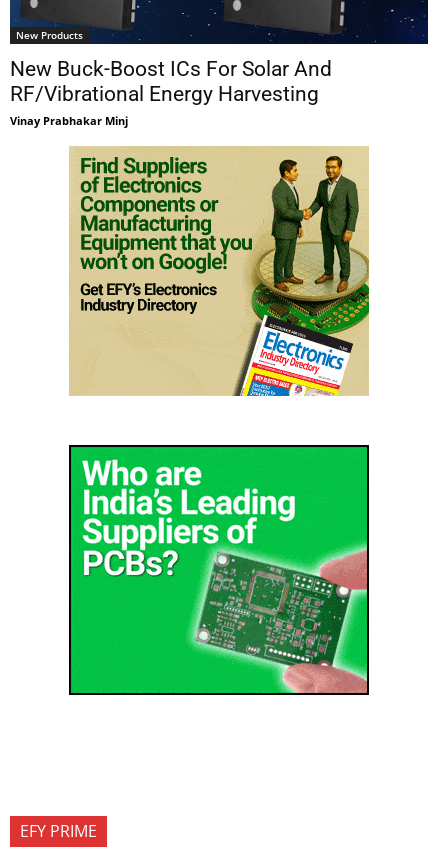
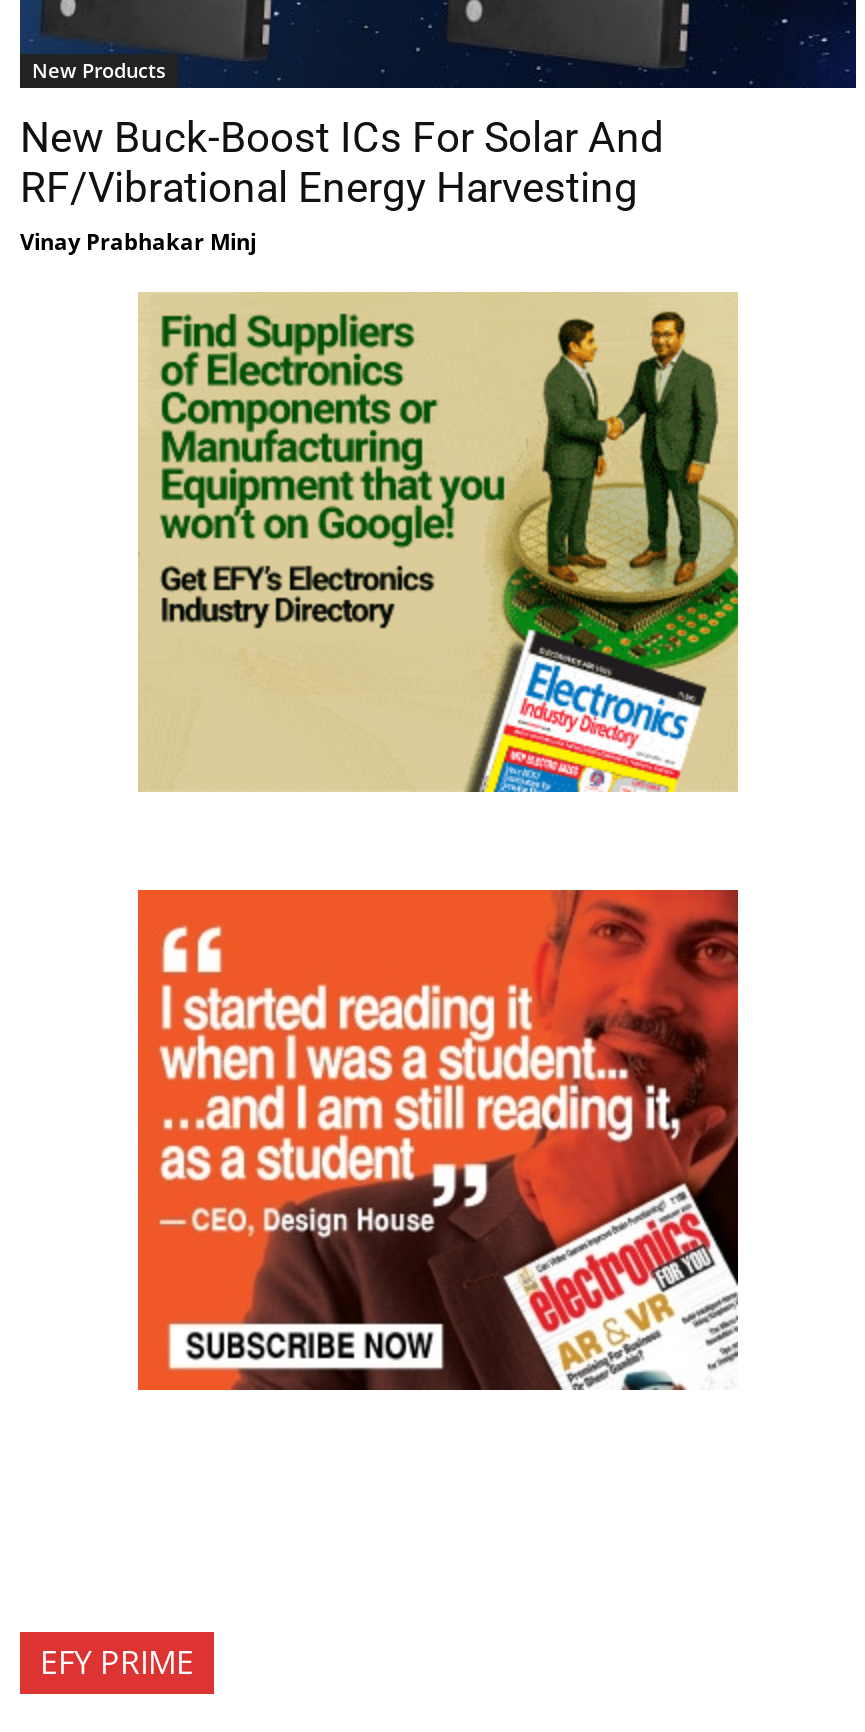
- [image]
+ [image]
